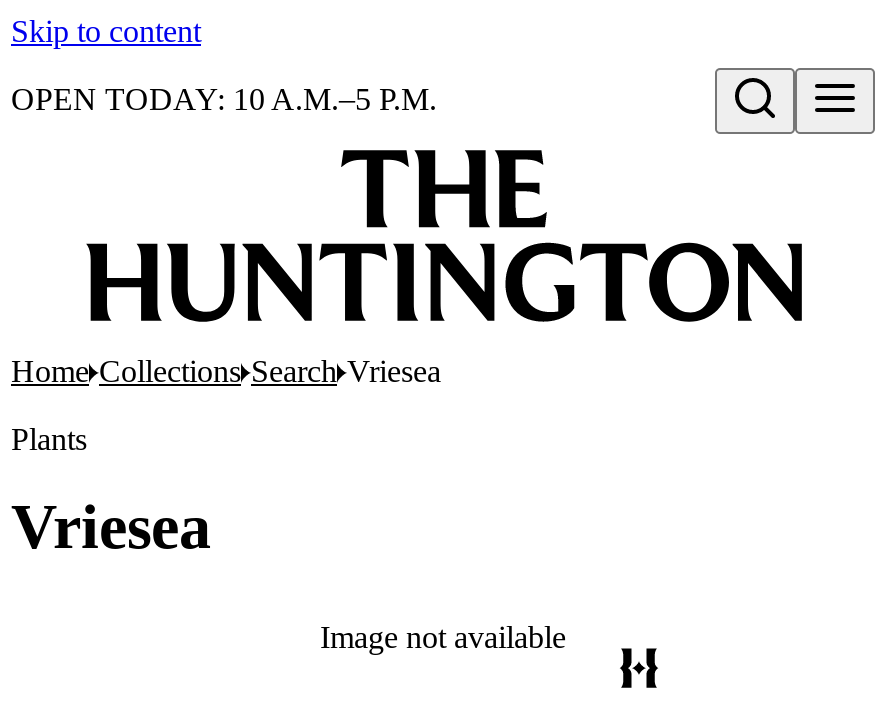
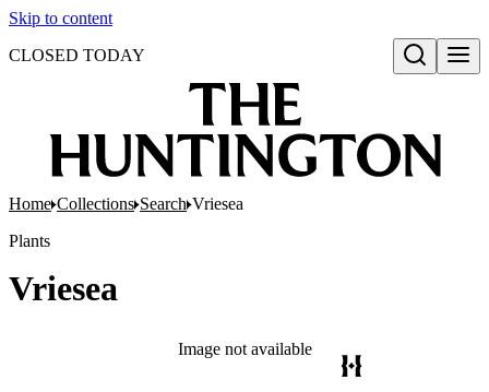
- OPEN TODAY: 10 A.M.–5 P.M.
+ CLOSED TODAY
